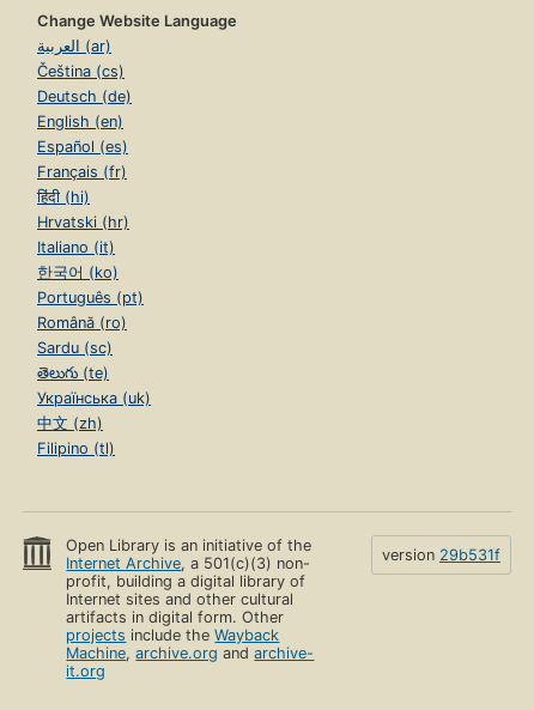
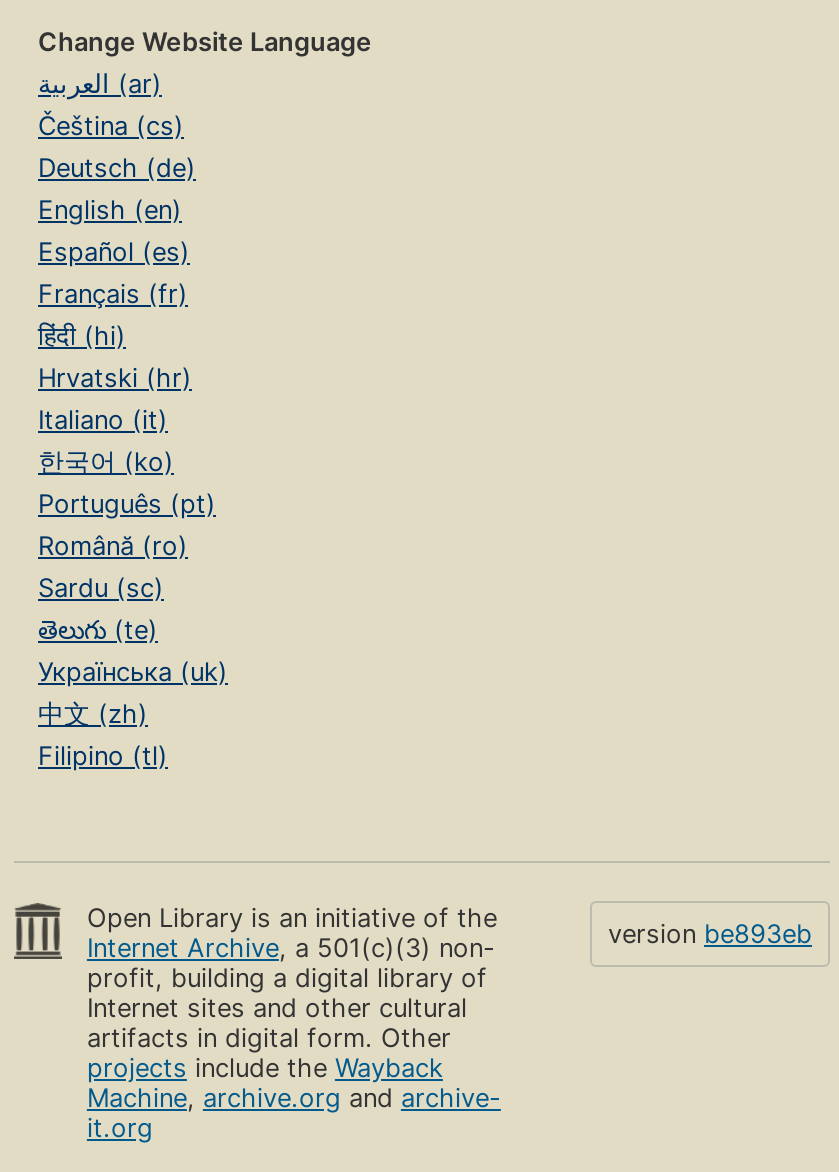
- version 29b531f
+ version be893eb
